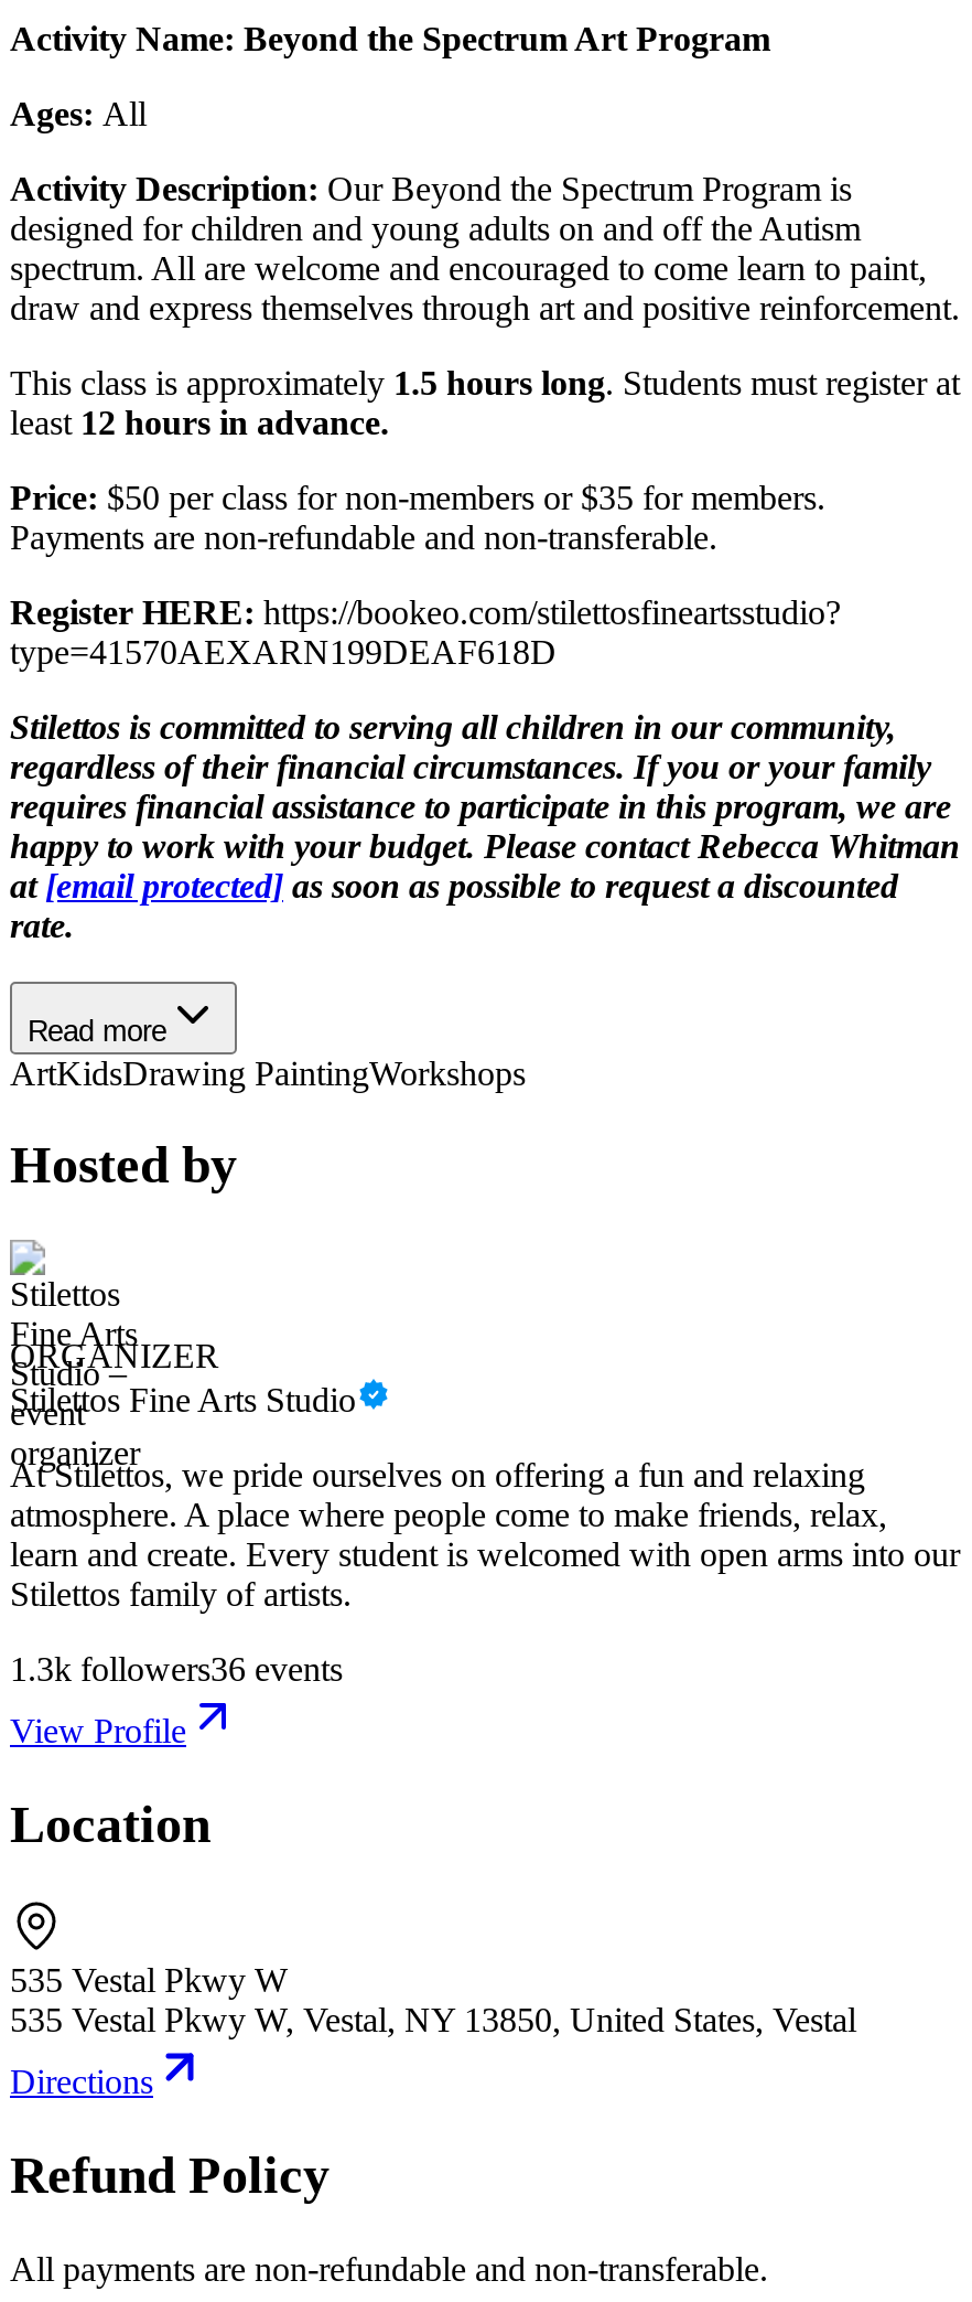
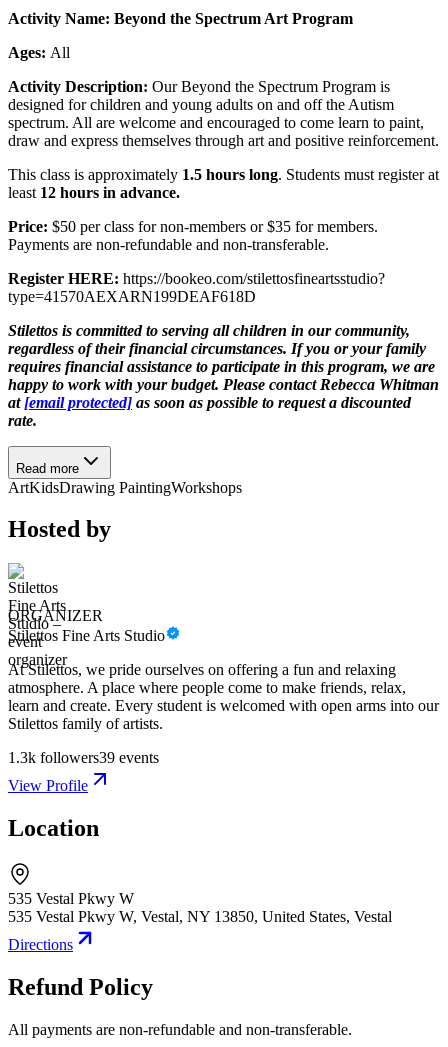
- 1.3k followers36 events
+ 1.3k followers39 events
